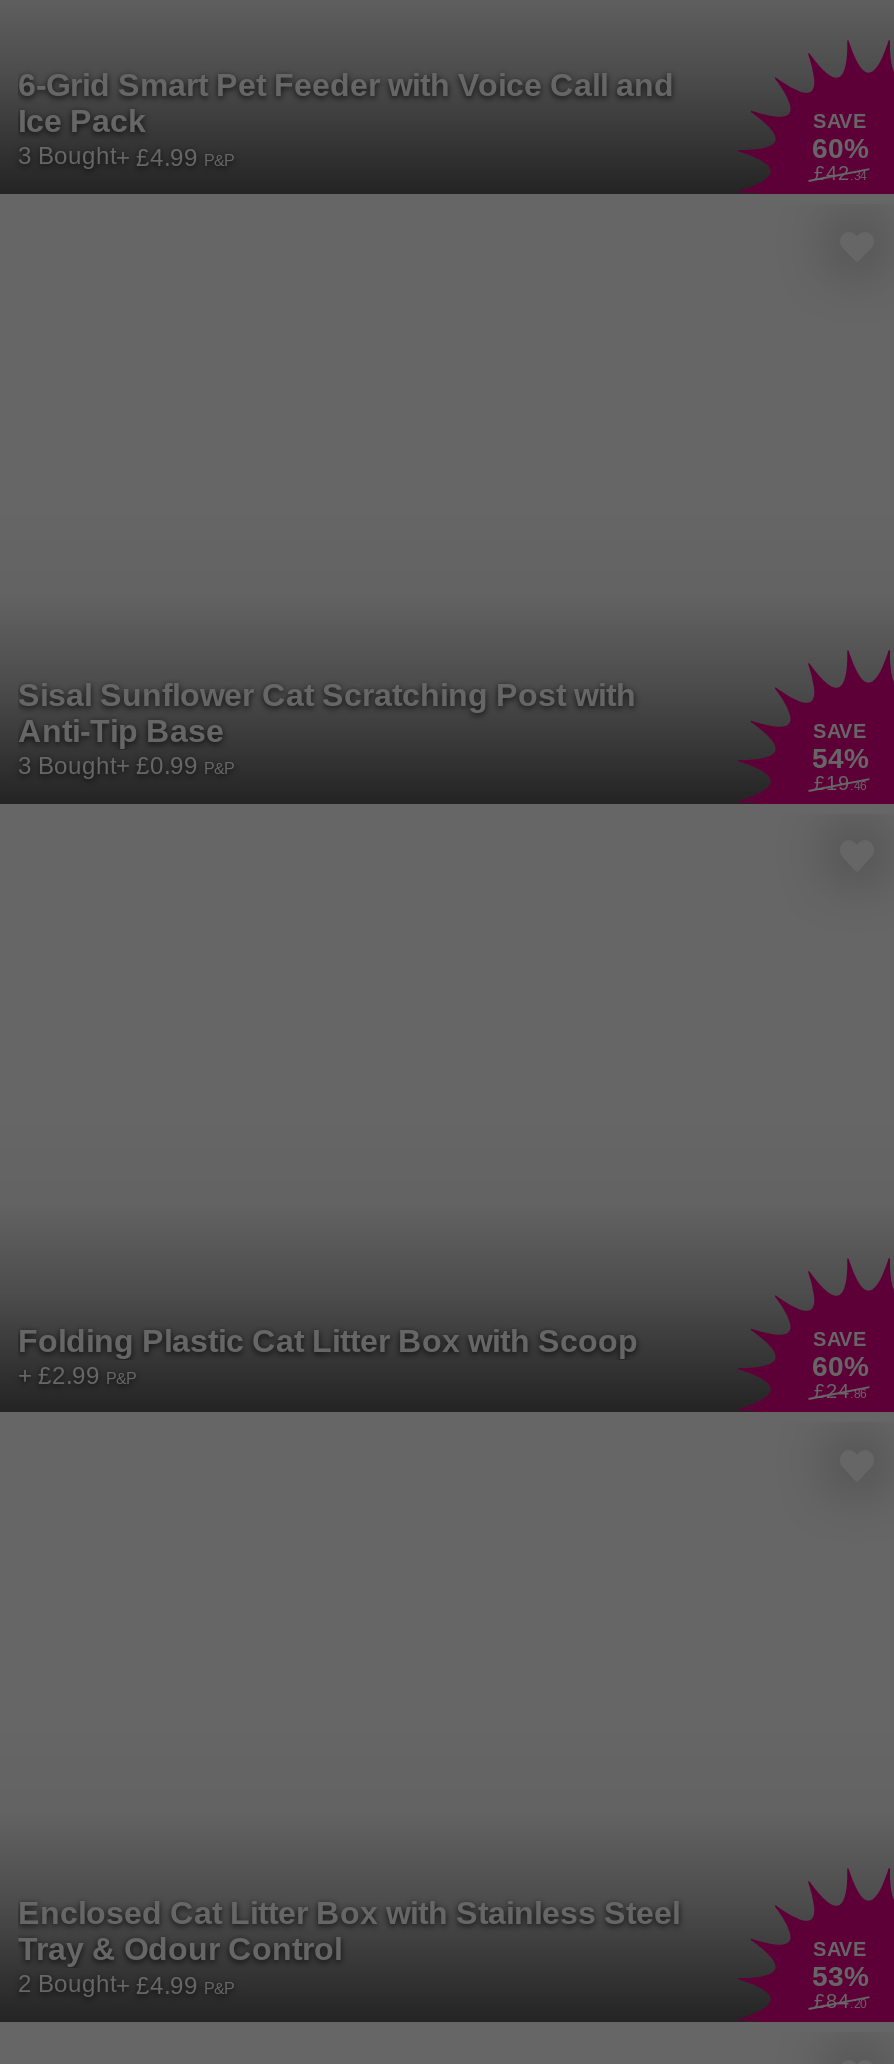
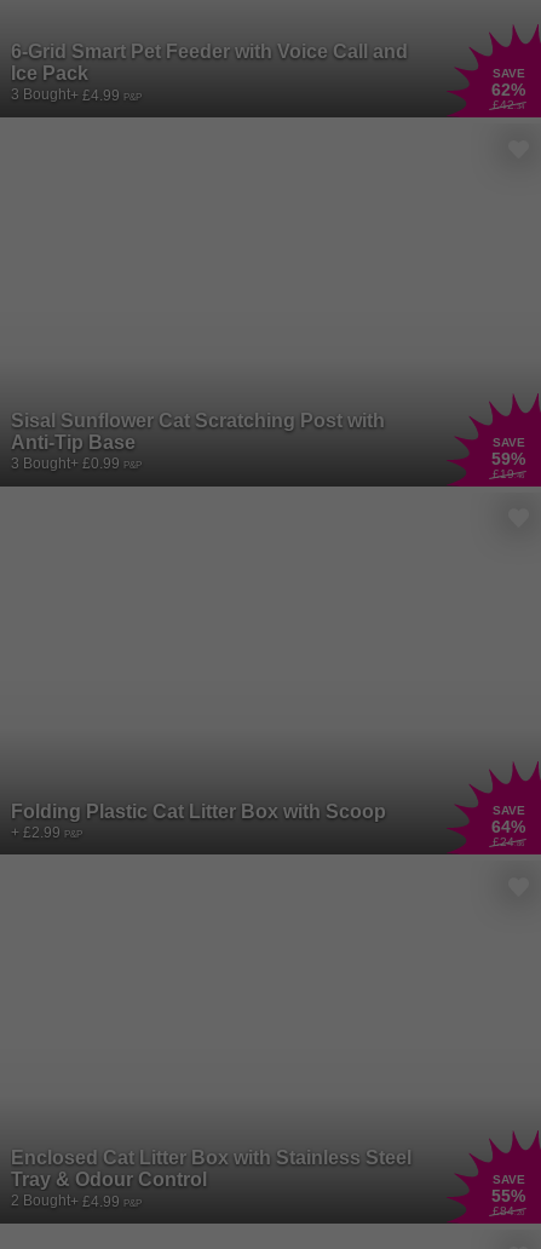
- 60%
+ 62%

- 54%
+ 59%

- 60%
+ 64%

- 53%
+ 55%
